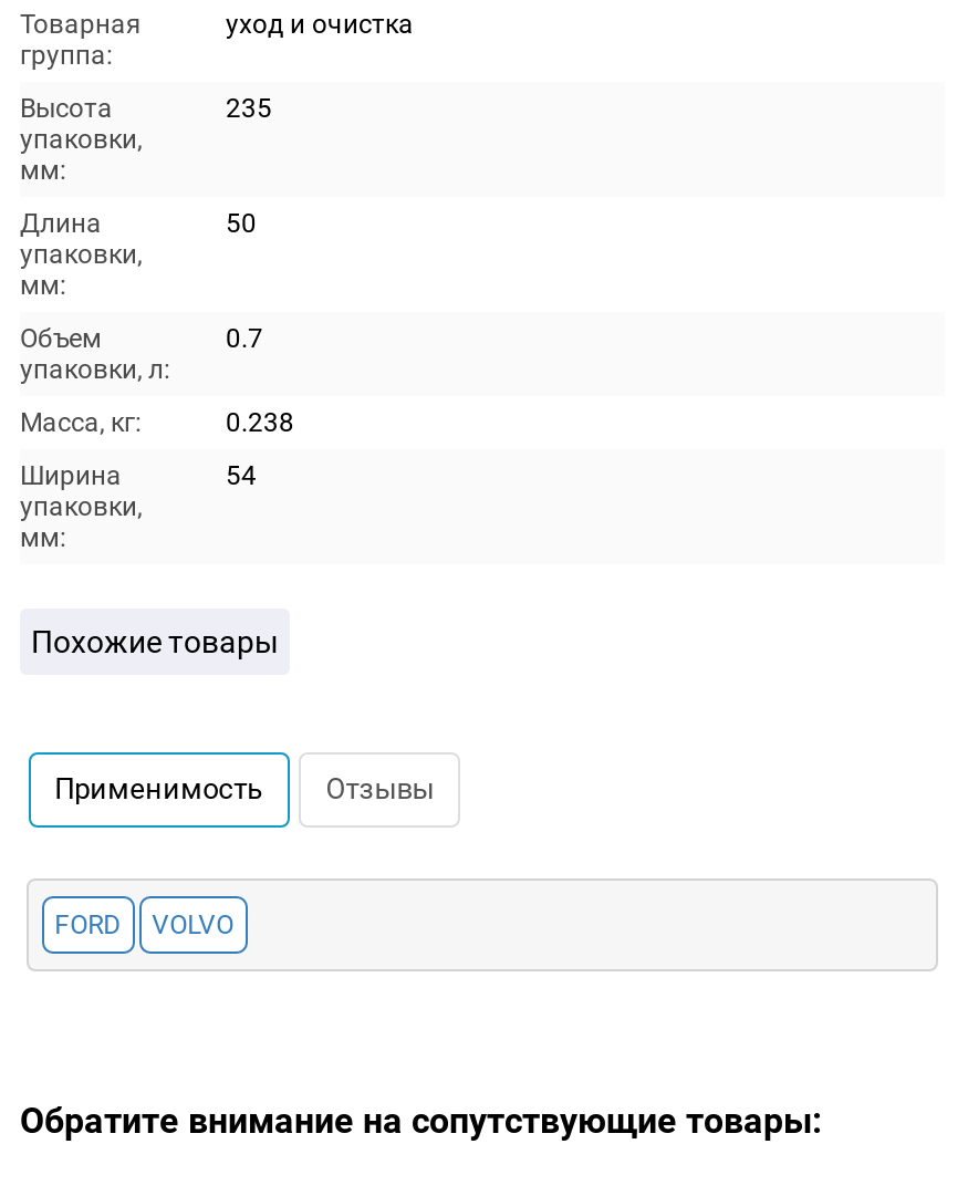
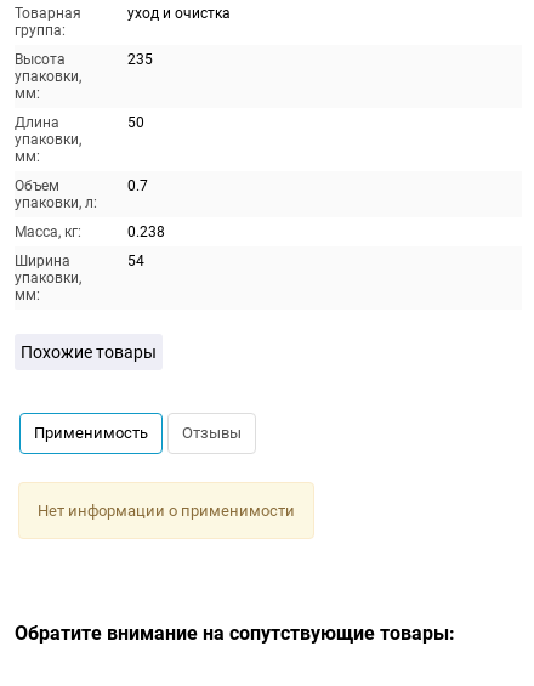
- FORD
- VOLVO
+ Нет информации о применимости
